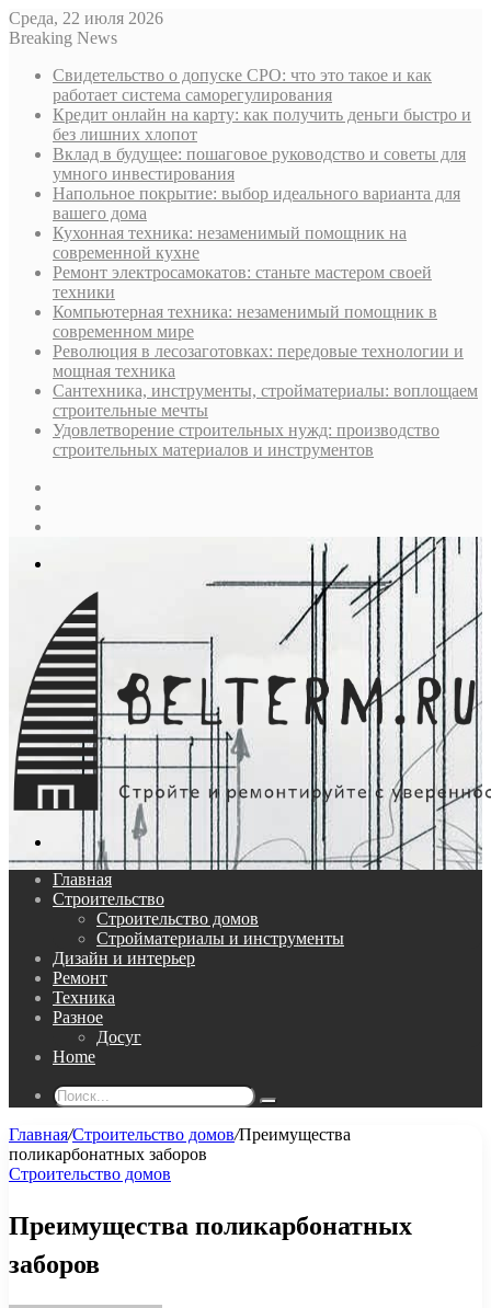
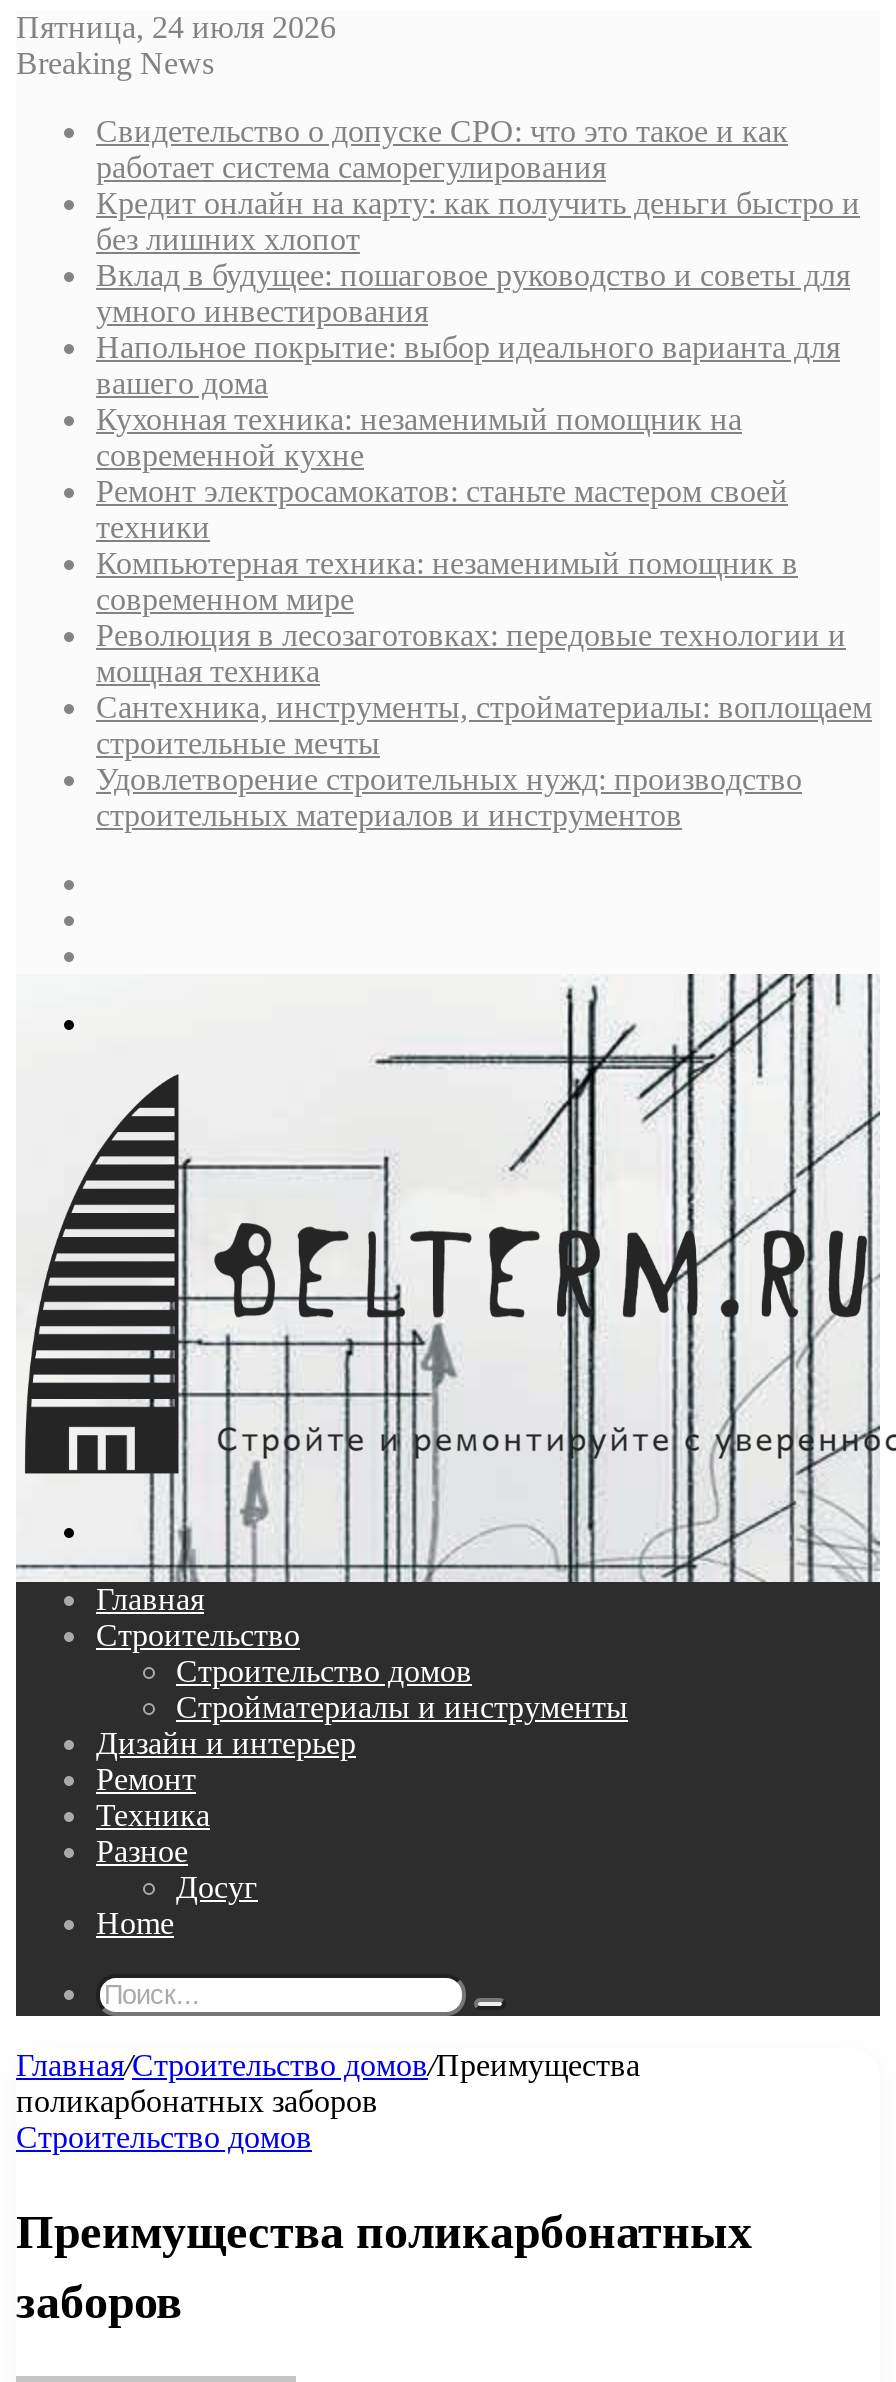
- Среда, 22 июля 2026
+ Пятница, 24 июля 2026
